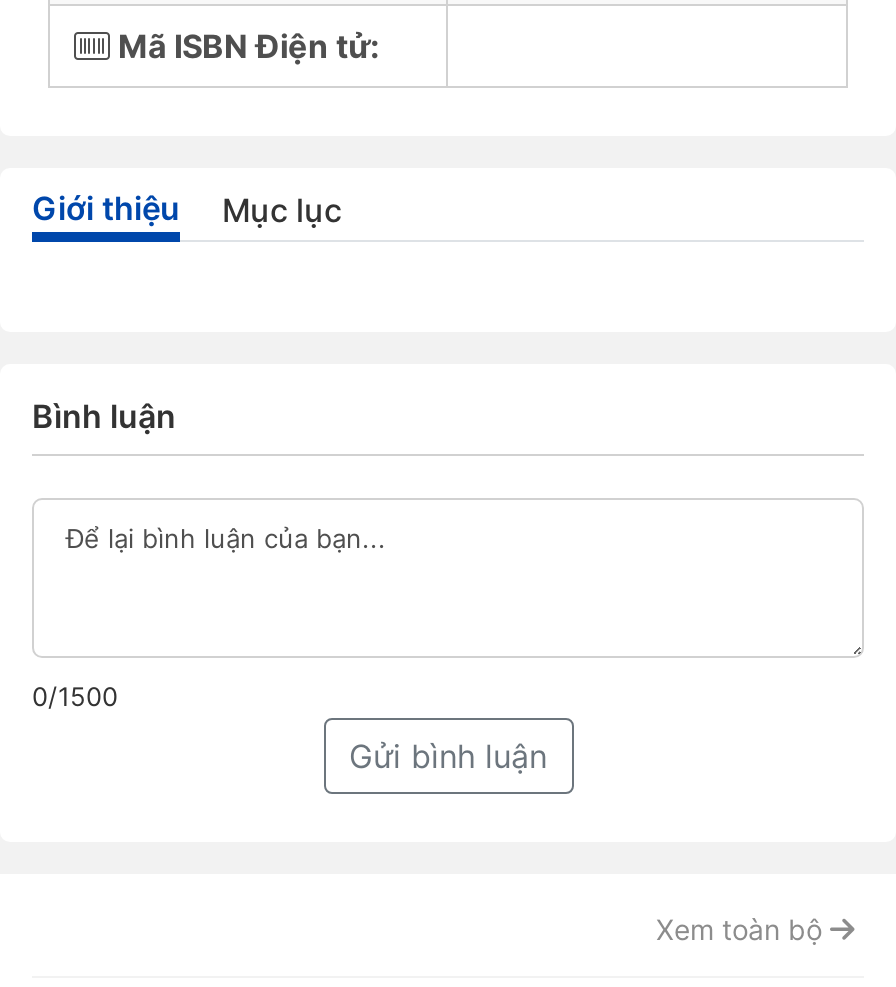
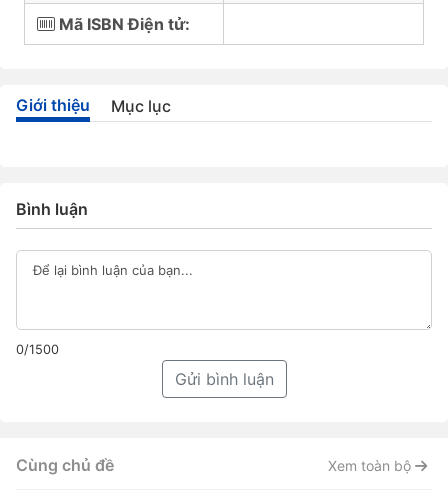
+ Cùng chủ đề
